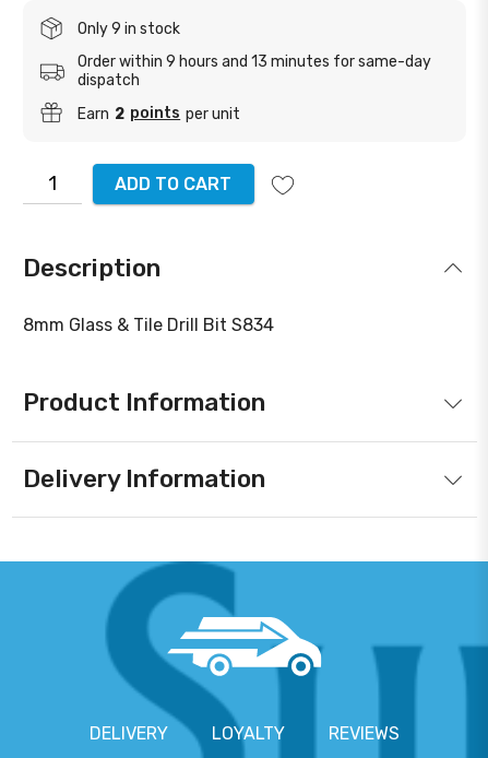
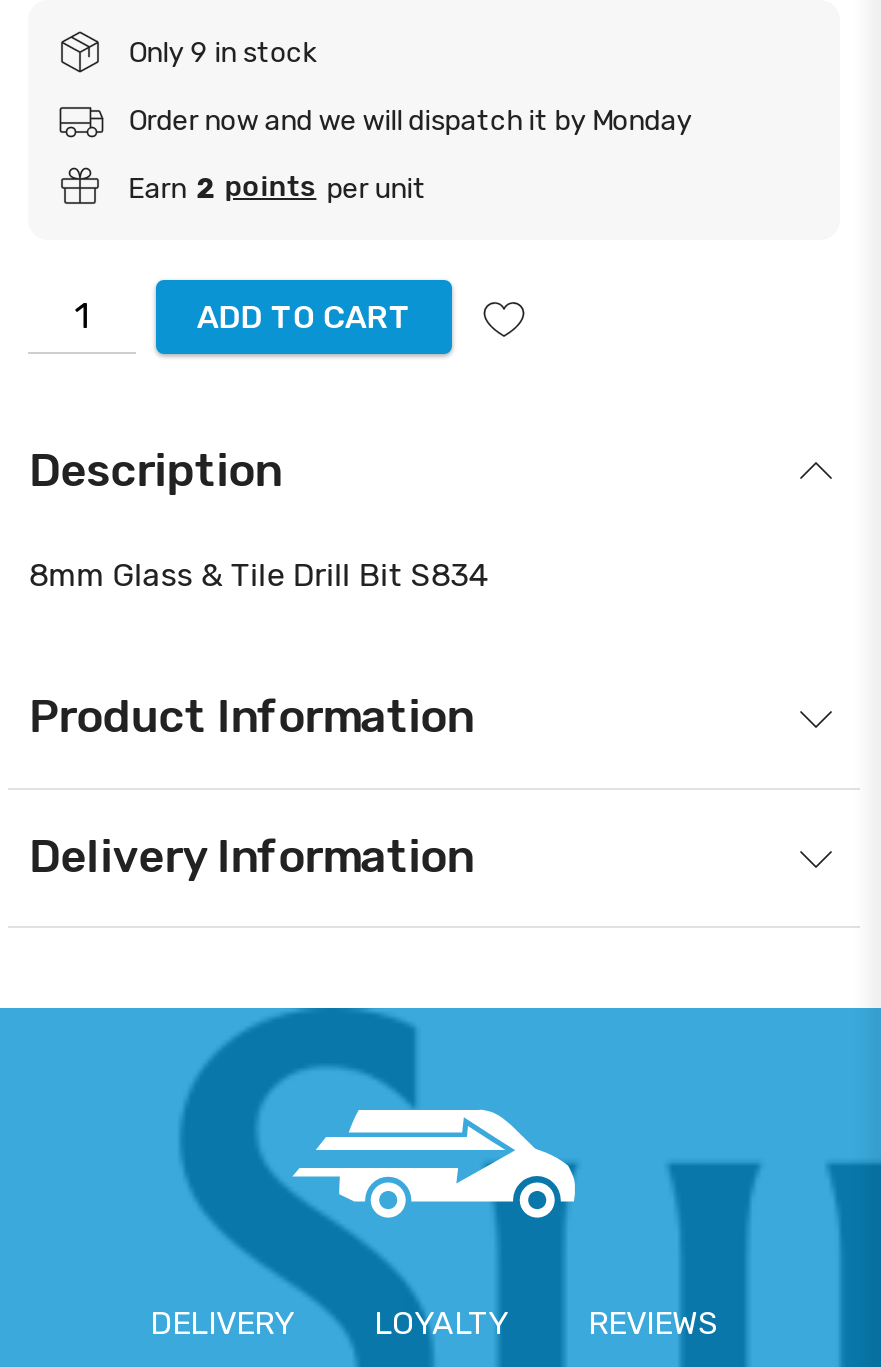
- Order within 9 hours and 13 minutes for same-day
- dispatch
+ Order now and we will dispatch it by Monday
